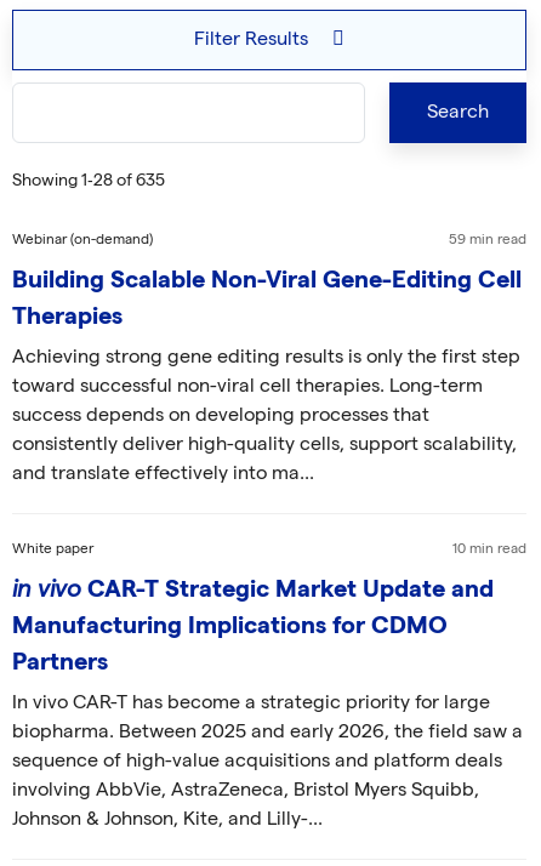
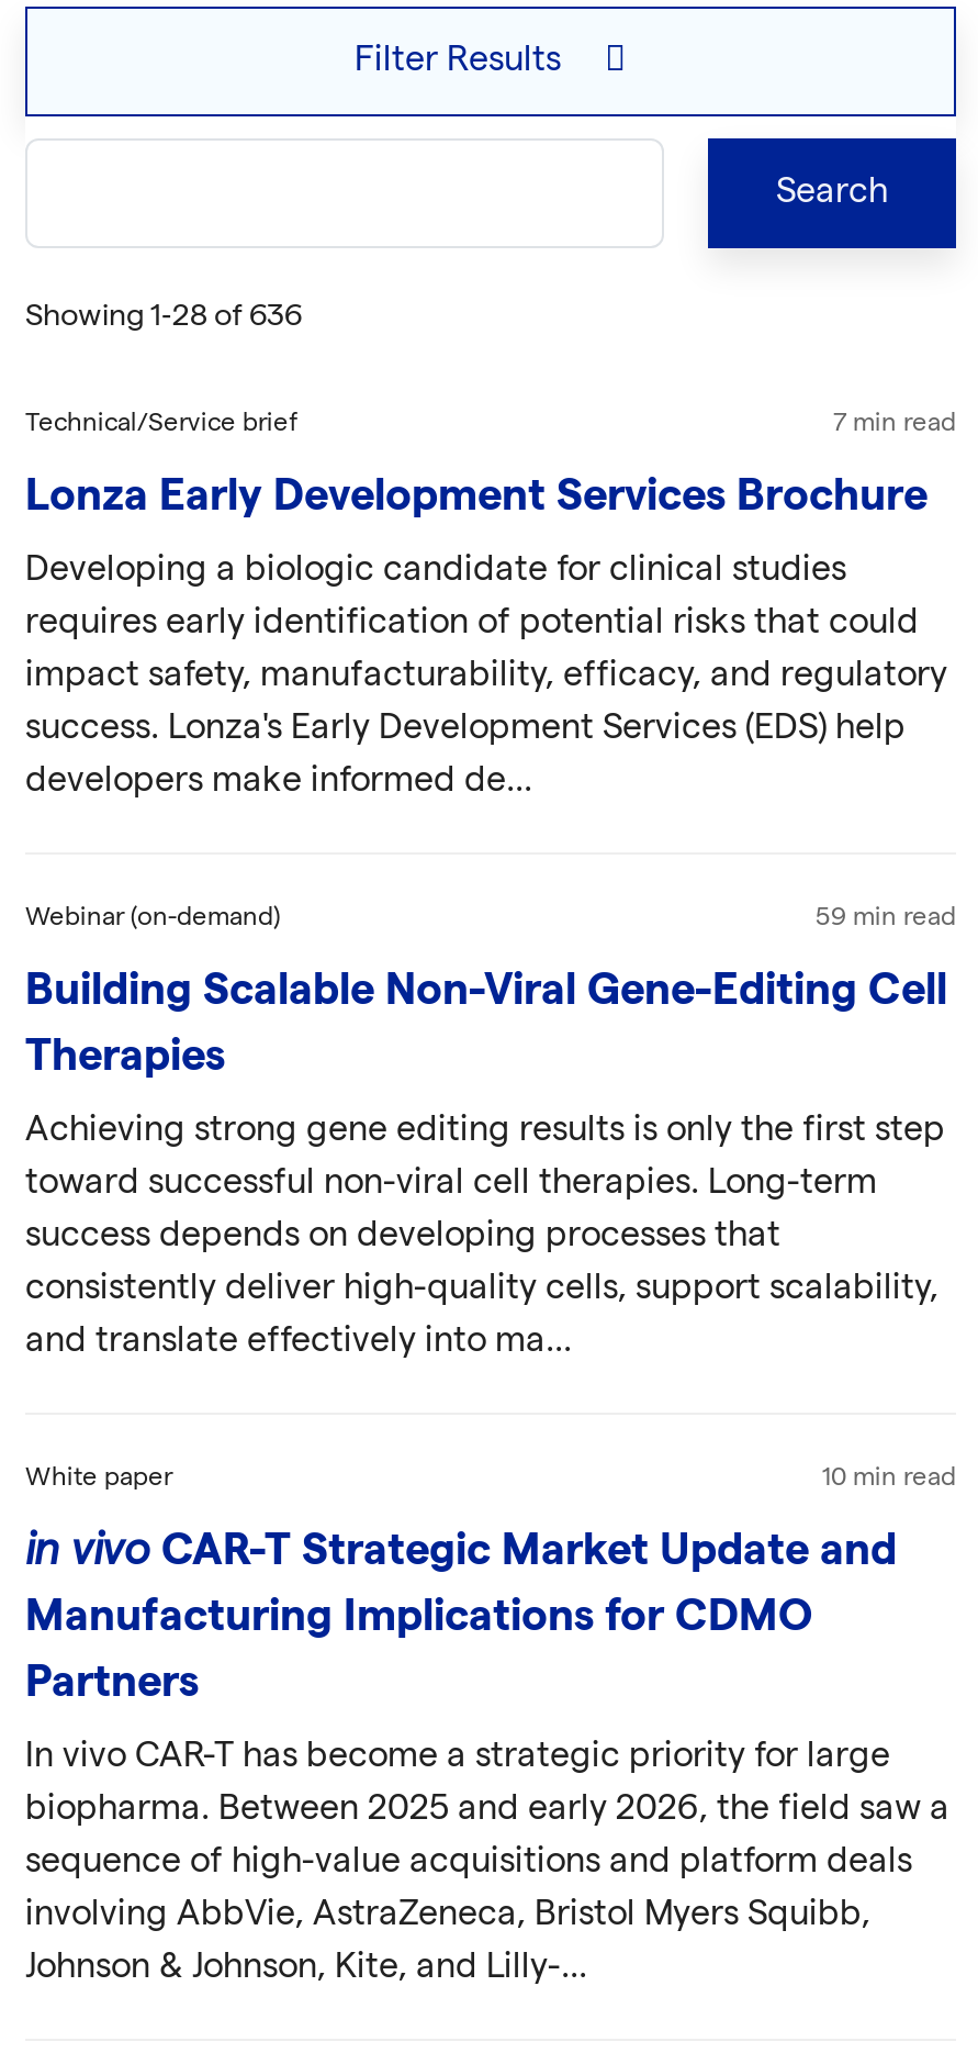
- Showing 1‐28 of 635
+ Showing 1‐28 of 636
+ Technical/Service brief
+ 7 min read
+ Lonza Early Development Services Brochure
+ Developing a biologic candidate for clinical studies
+ requires early identification of potential risks that could
+ impact safety, manufacturability, efficacy, and regulatory
+ success. Lonza's Early Development Services (EDS) help
+ developers make informed de...
